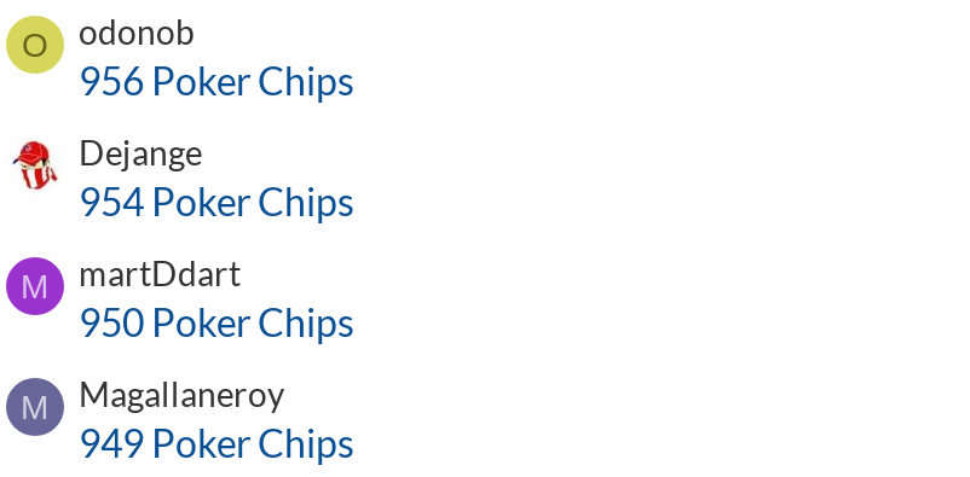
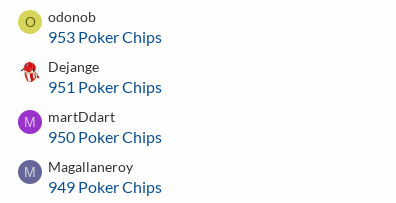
- 956 Poker Chips
+ 953 Poker Chips

- 954 Poker Chips
+ 951 Poker Chips
